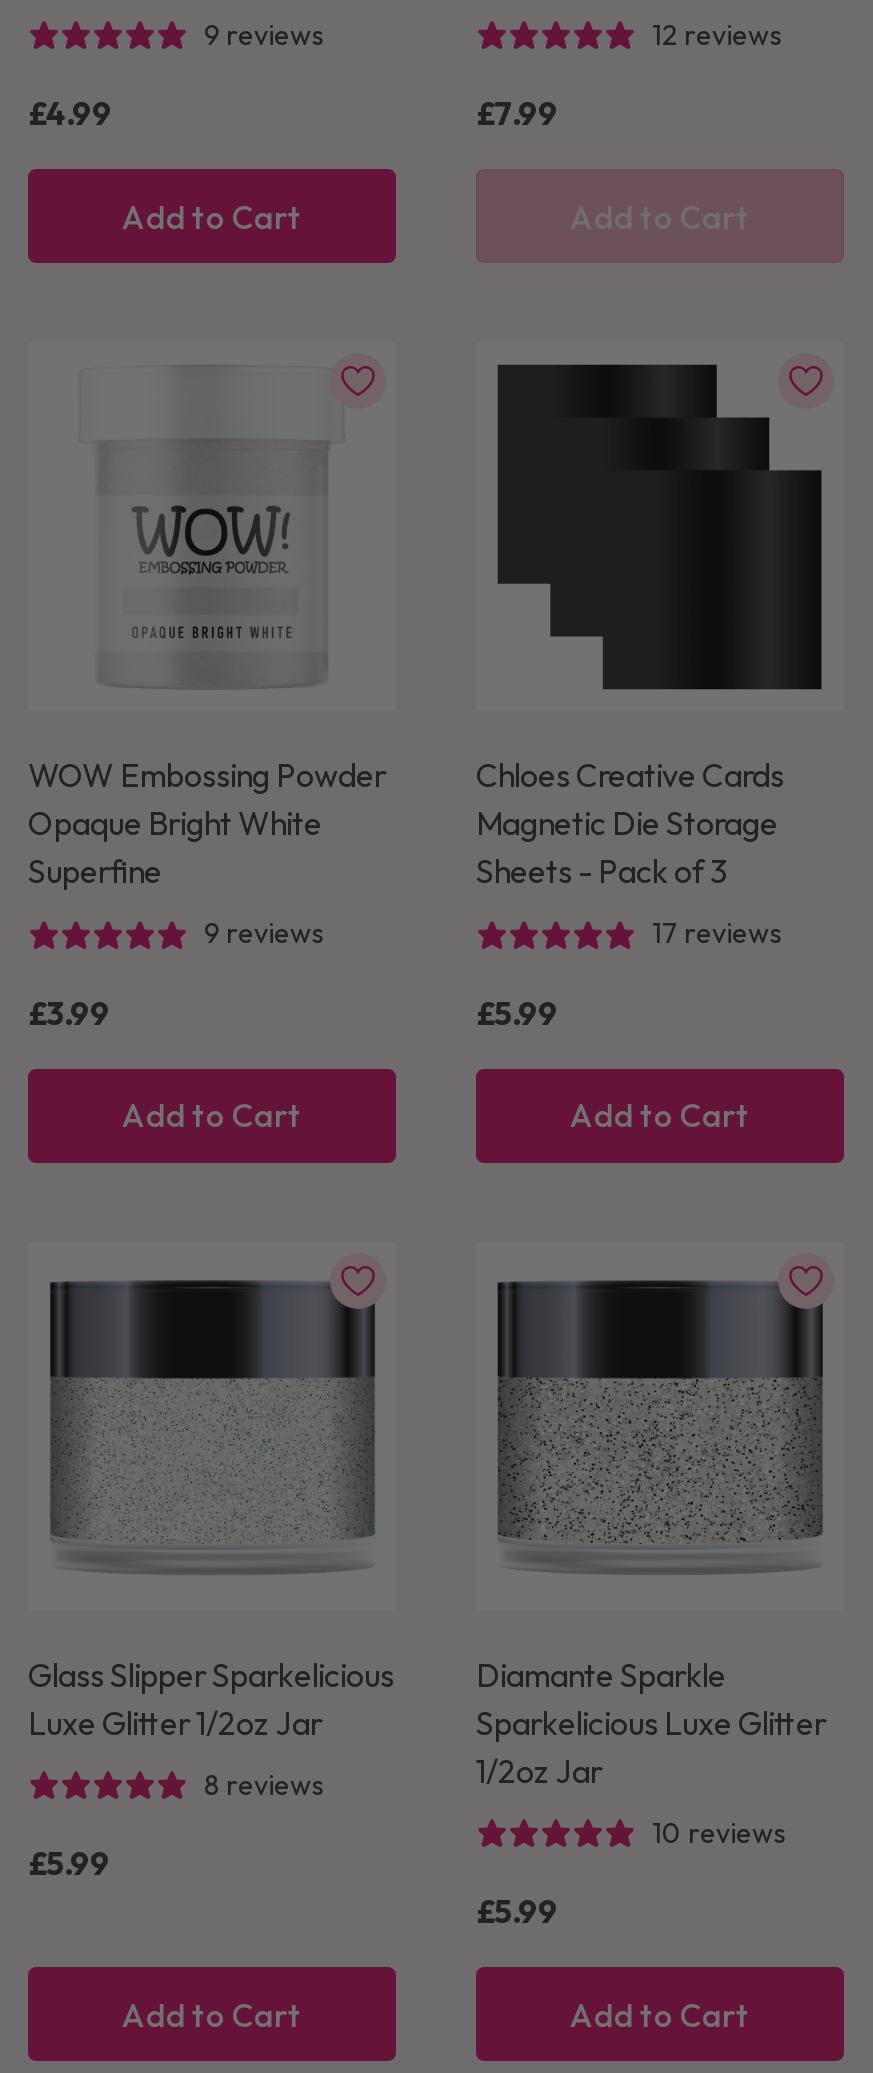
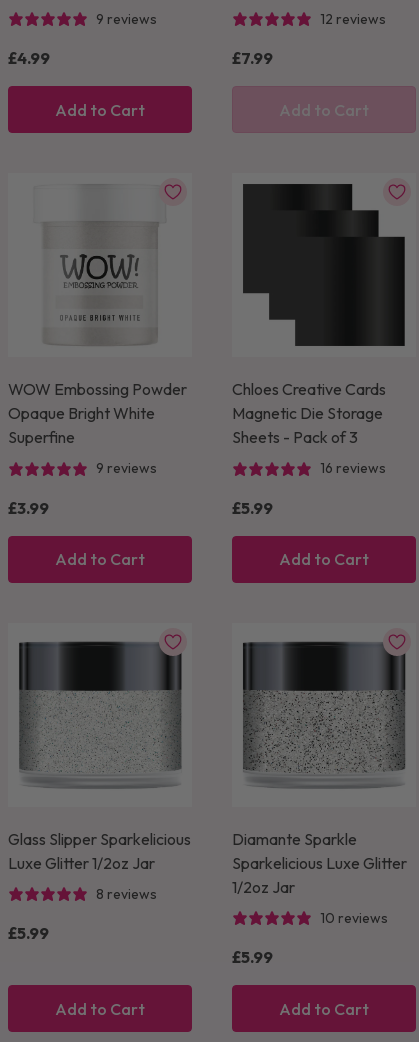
- 17 reviews
+ 16 reviews
